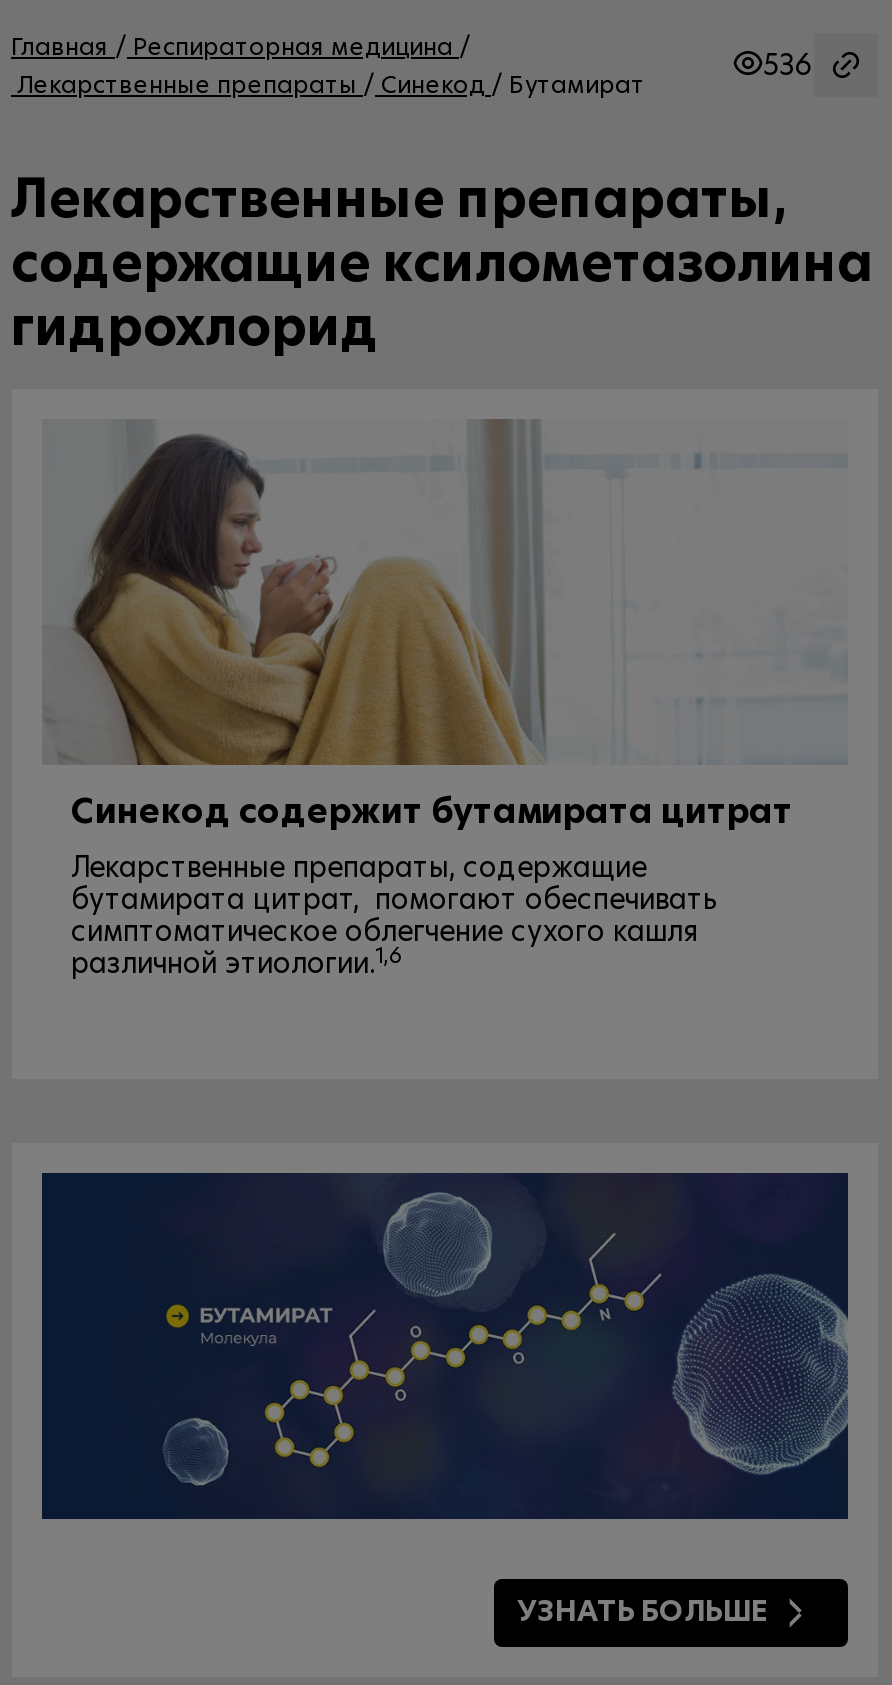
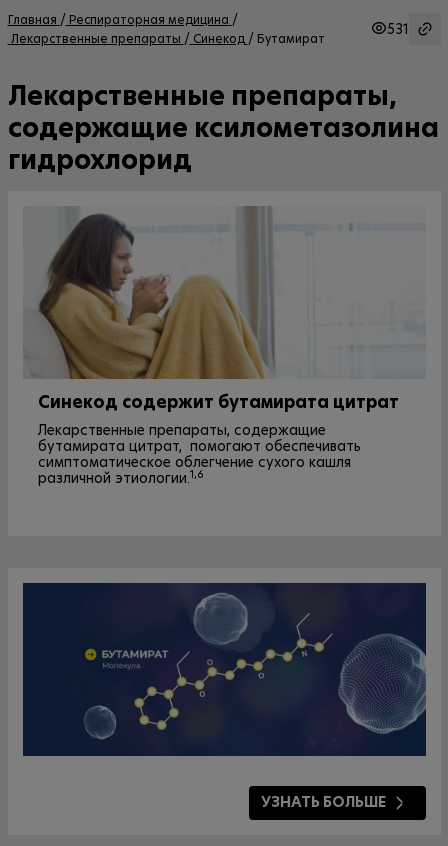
- 536
+ 531
